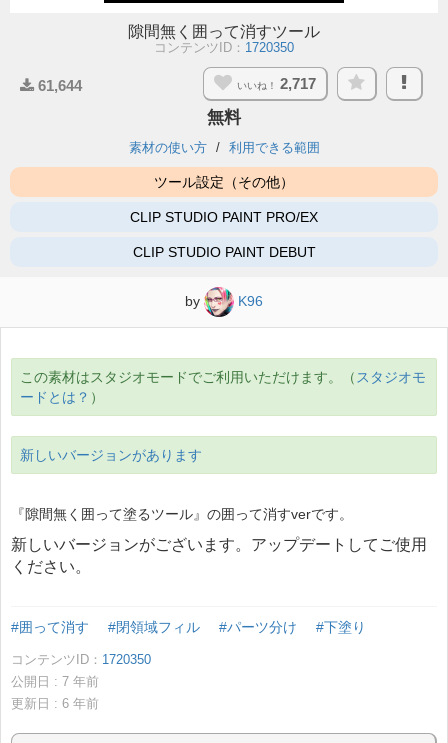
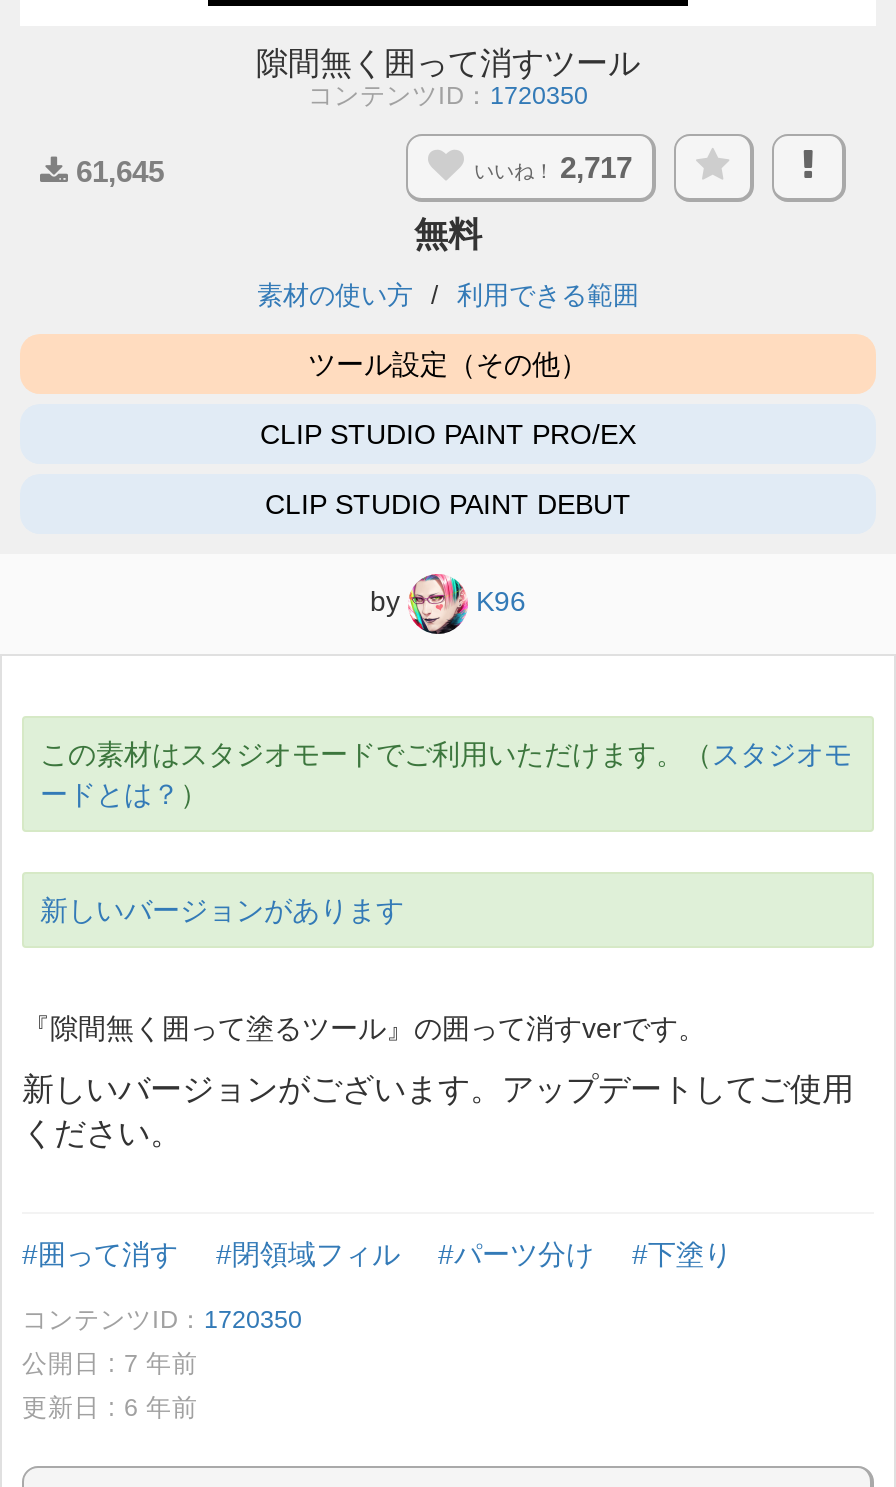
- 61,644
+ 61,645
